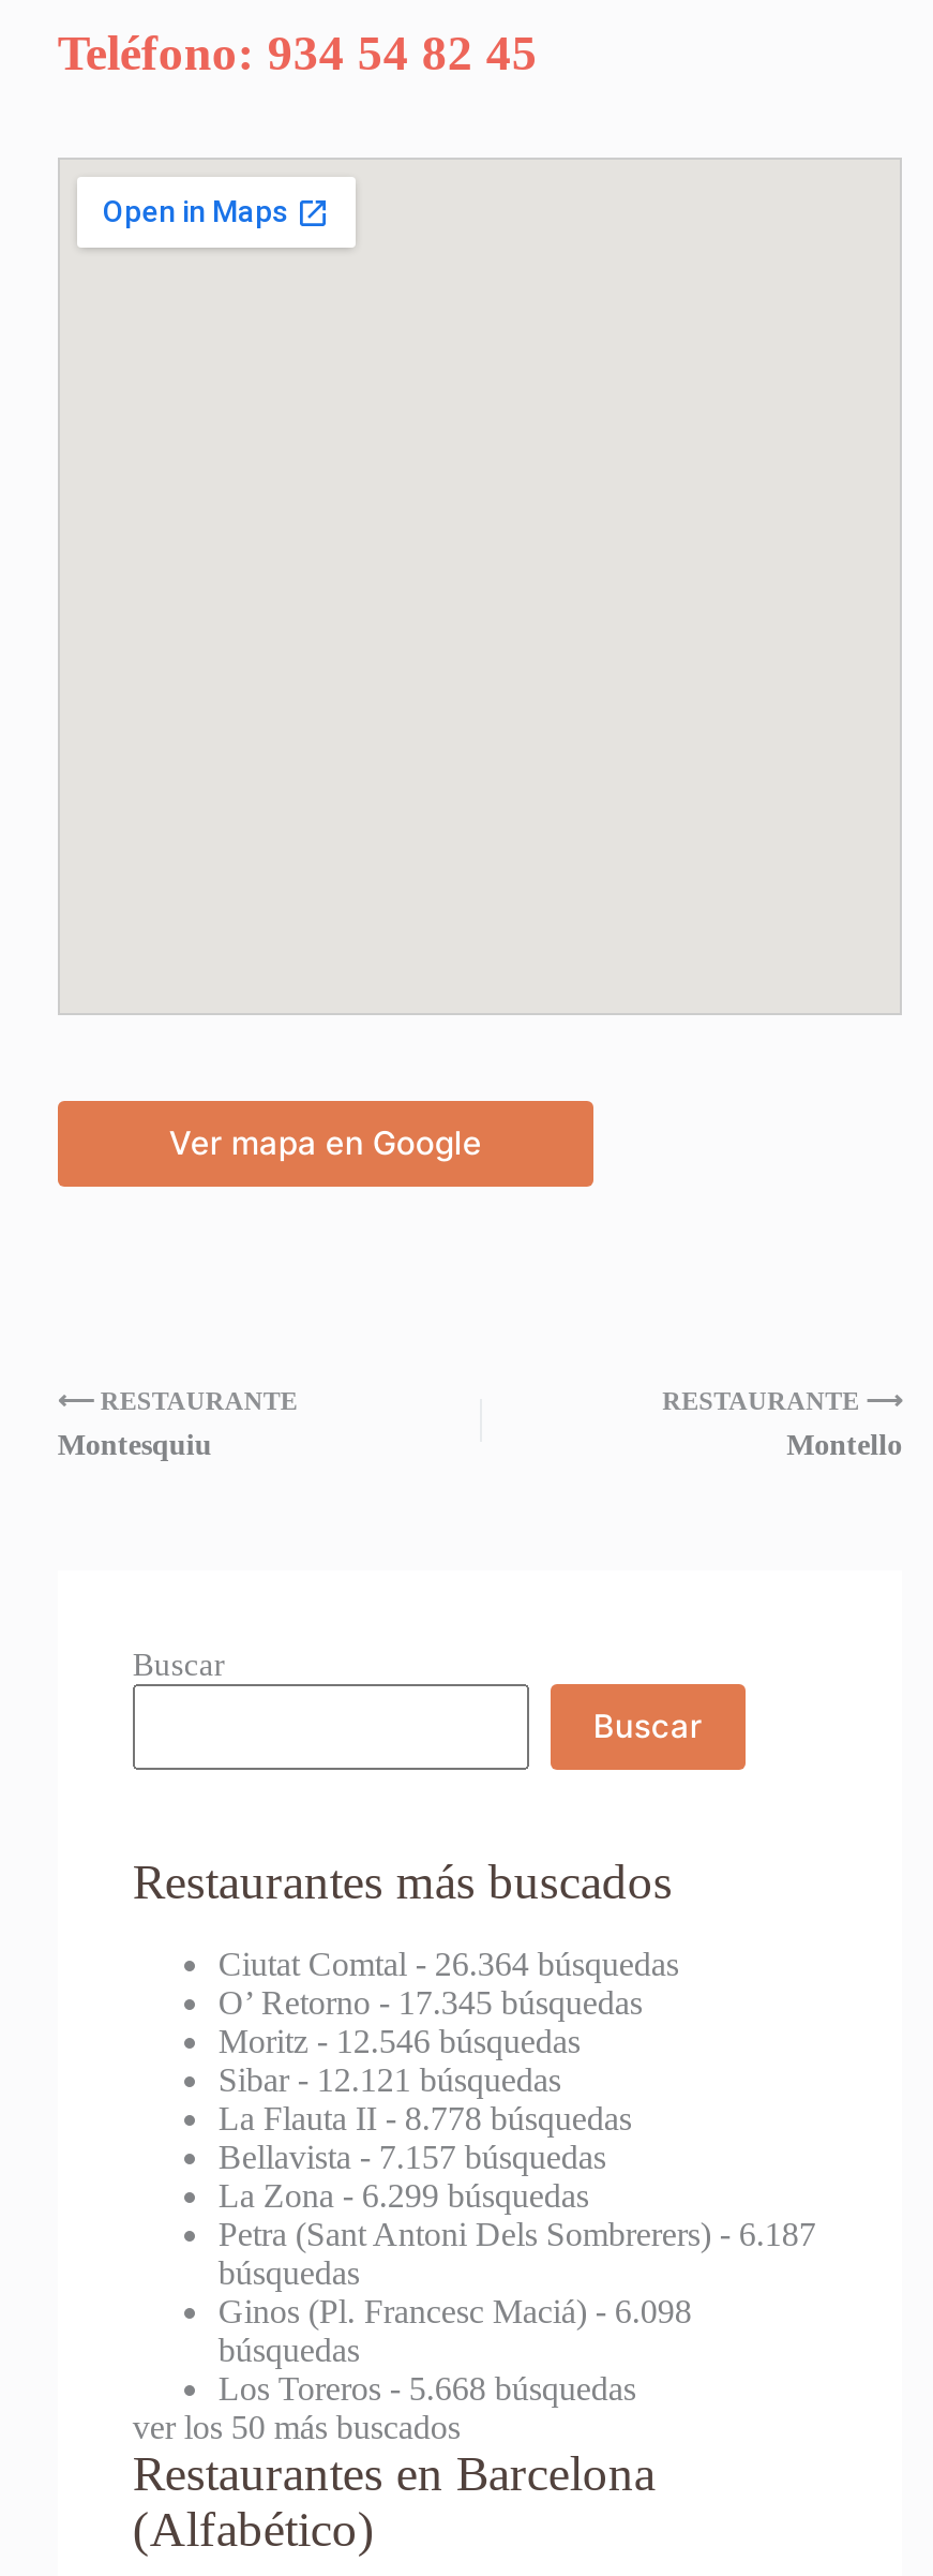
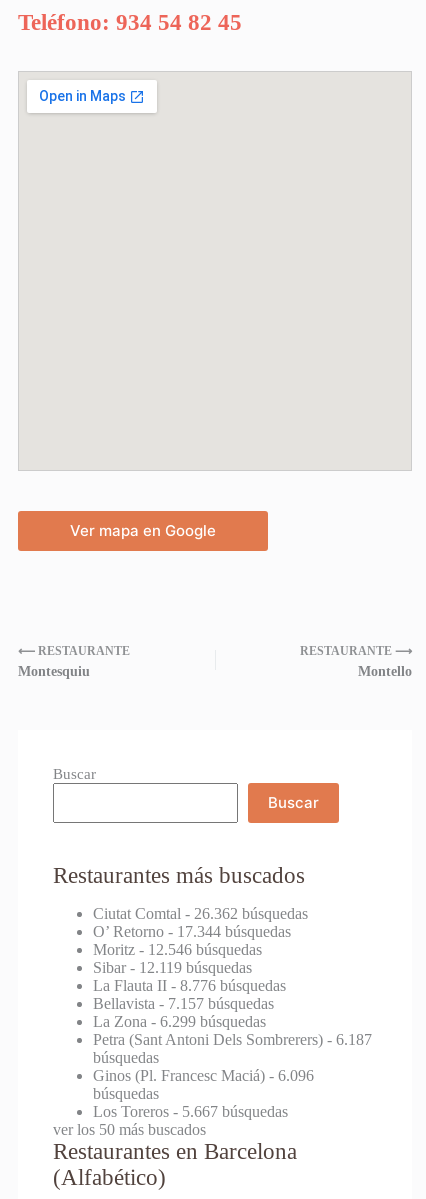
- Ciutat Comtal - 26.364 búsquedas
+ Ciutat Comtal - 26.362 búsquedas

- O’ Retorno - 17.345 búsquedas
+ O’ Retorno - 17.344 búsquedas

- Sibar - 12.121 búsquedas
+ Sibar - 12.119 búsquedas

- La Flauta II - 8.778 búsquedas
+ La Flauta II - 8.776 búsquedas

- Ginos (Pl. Francesc Maciá) - 6.098
+ Ginos (Pl. Francesc Maciá) - 6.096

- Los Toreros - 5.668 búsquedas
+ Los Toreros - 5.667 búsquedas
